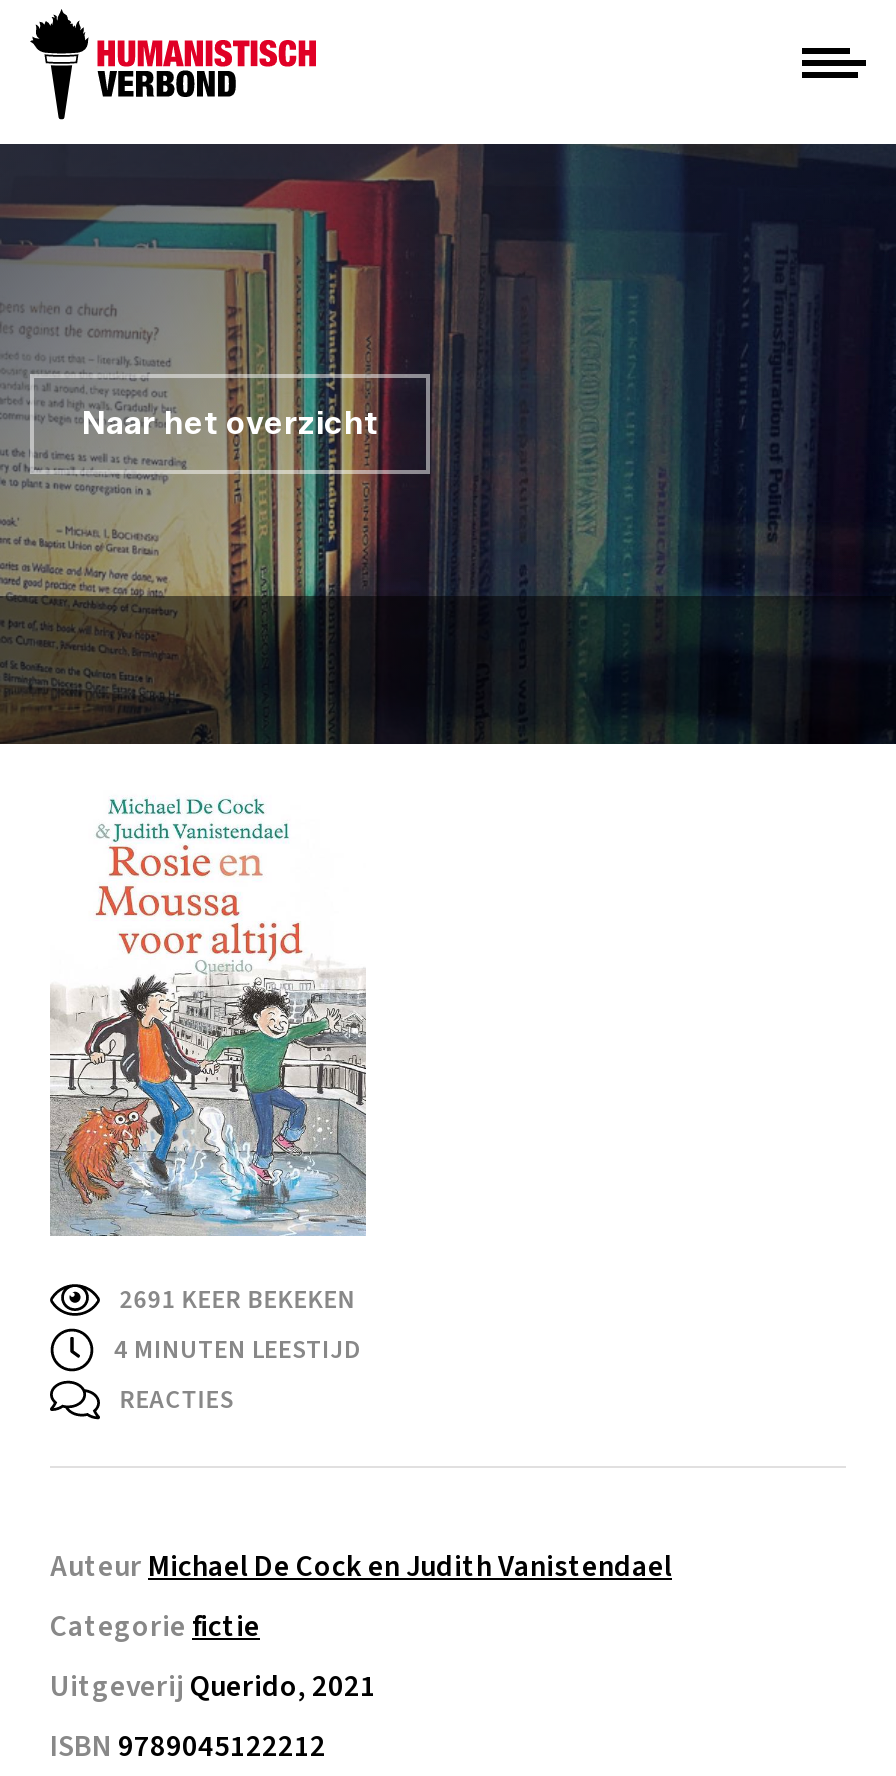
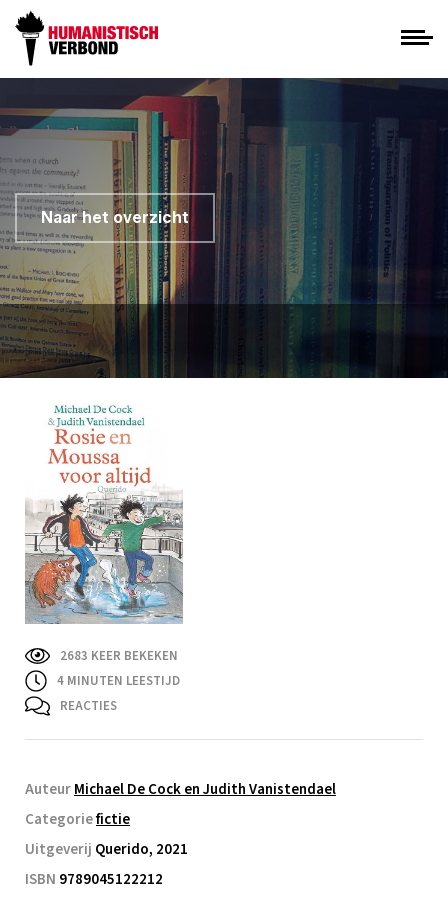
- 2691 KEER BEKEKEN
+ 2683 KEER BEKEKEN
